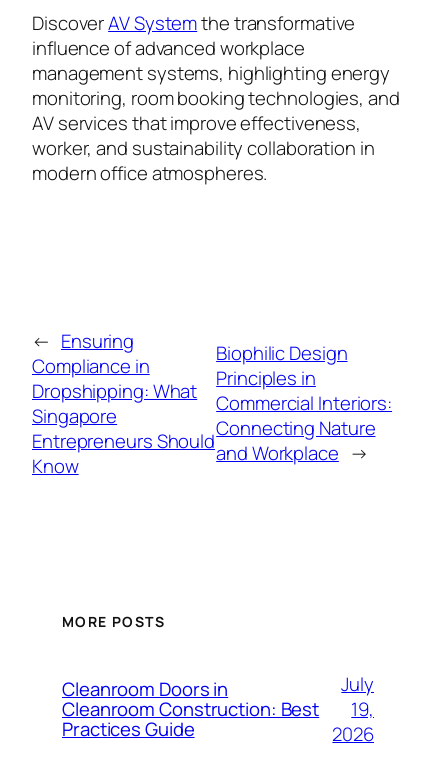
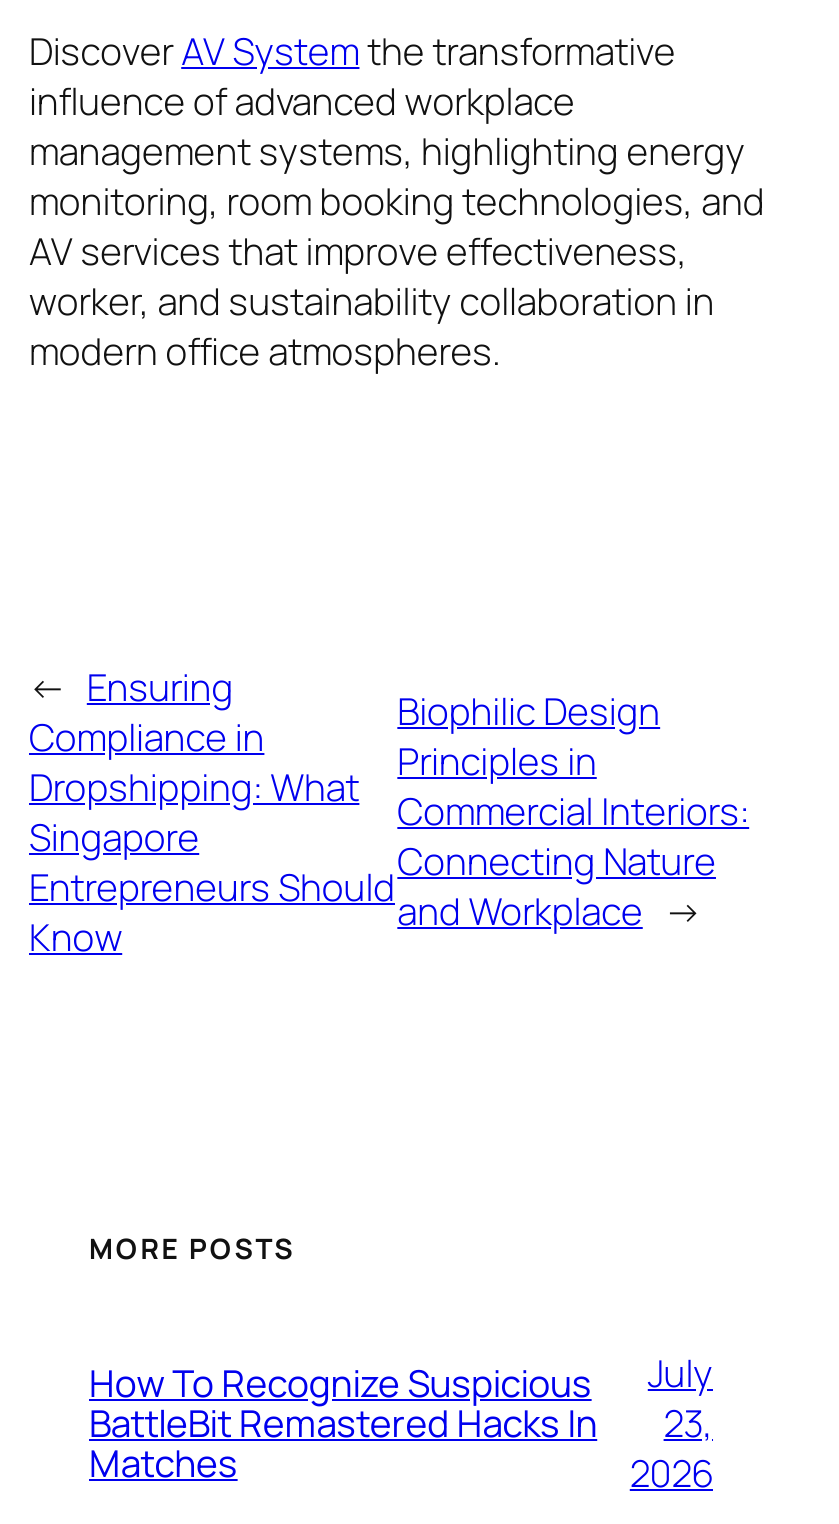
- Cleanroom Doors in
- Cleanroom Construction: Best
- Practices Guide
+ How To Recognize Suspicious
+ BattleBit Remastered Hacks In
+ Matches

- 19,
+ 23,
